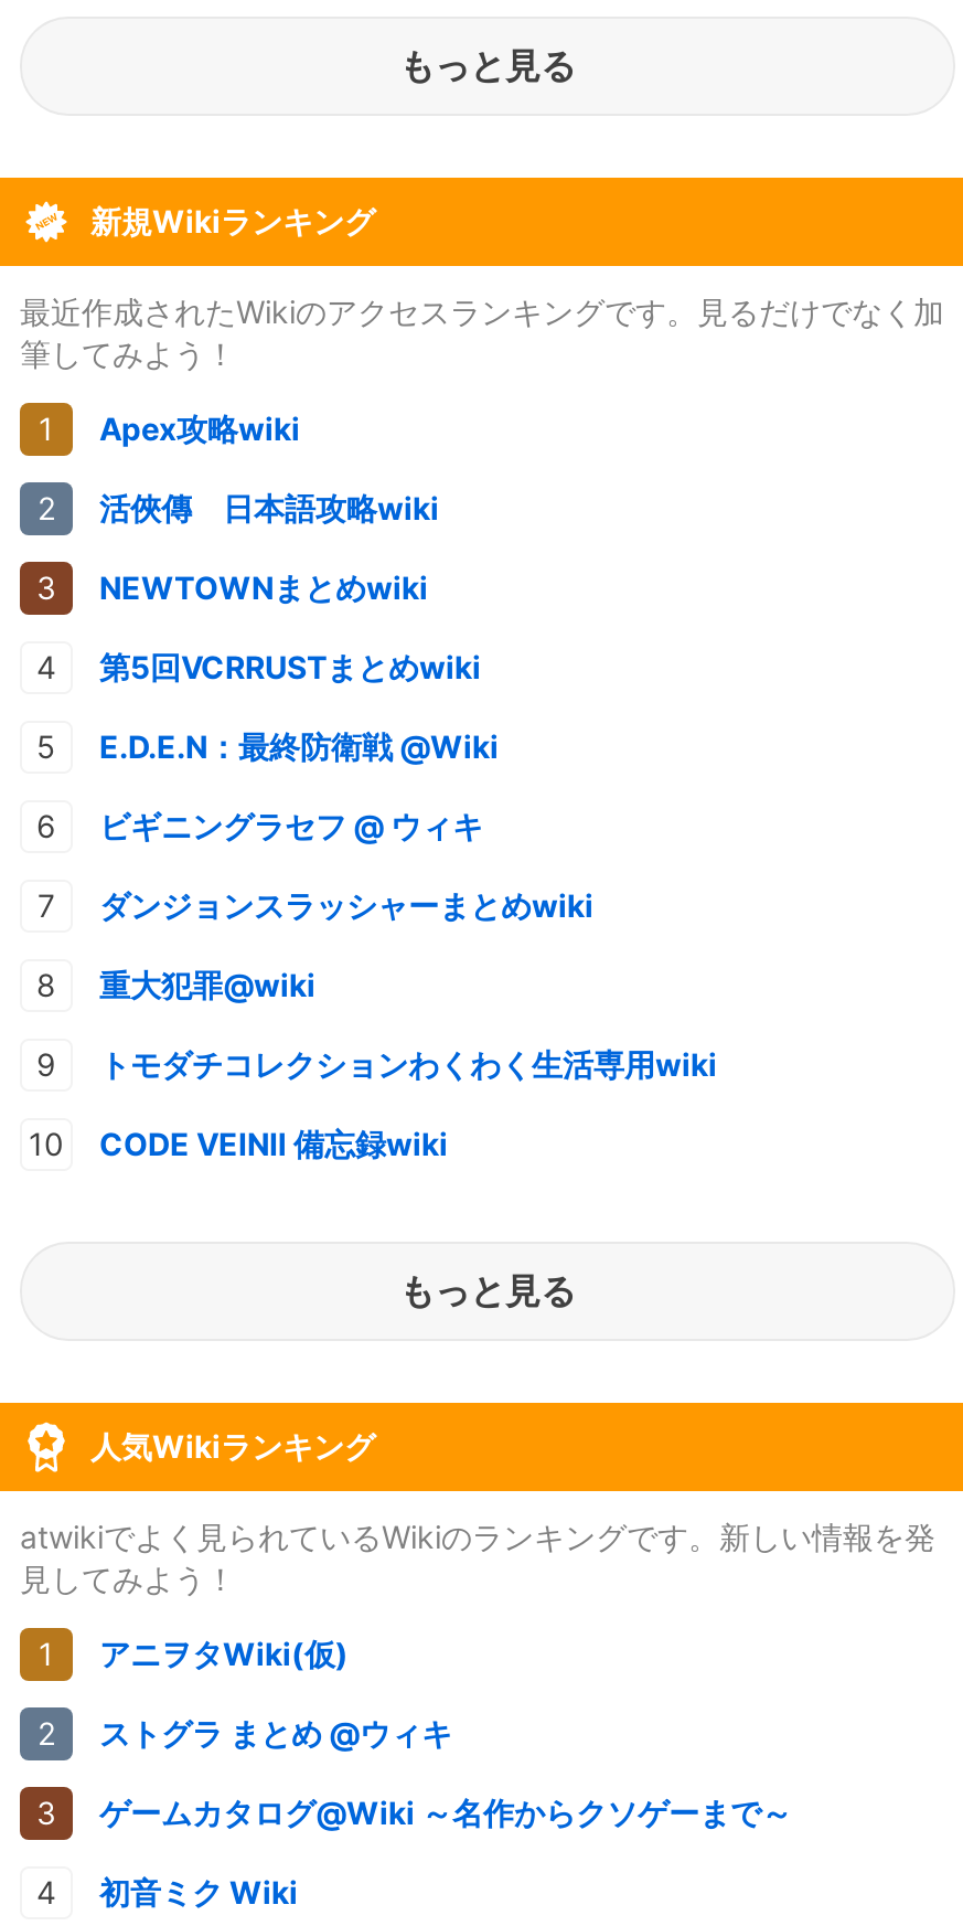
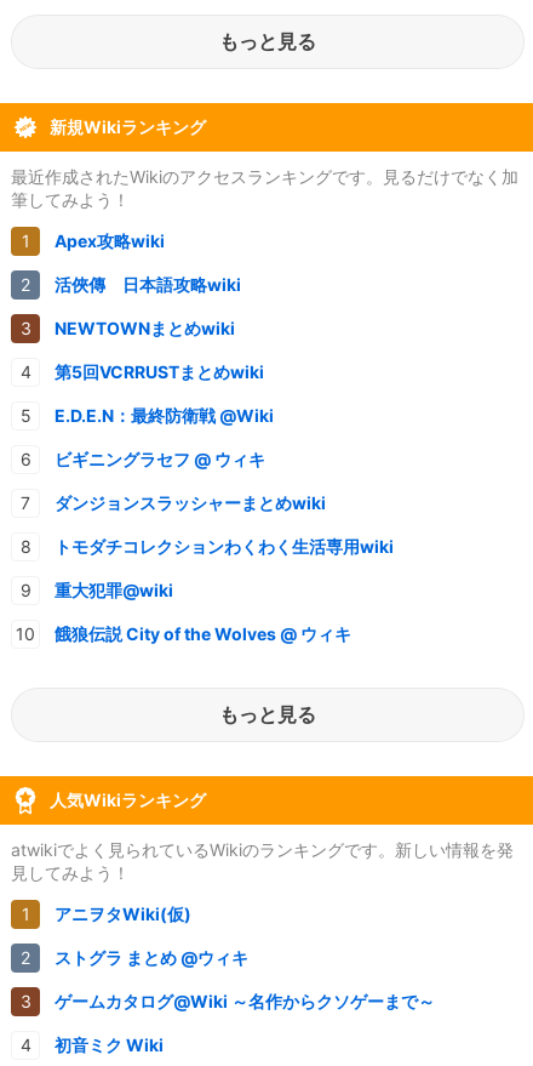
moved down: 重大犯罪@wiki

moved up: トモダチコレクションわくわく生活専用wiki

- CODE VEINⅡ 備忘録wiki
+ 餓狼伝説 City of the Wolves @ ウィキ
